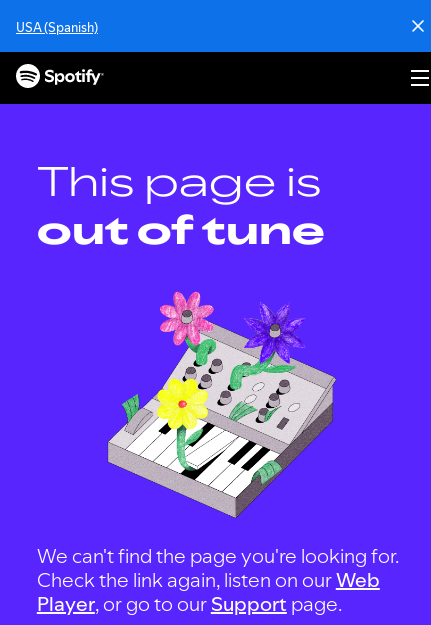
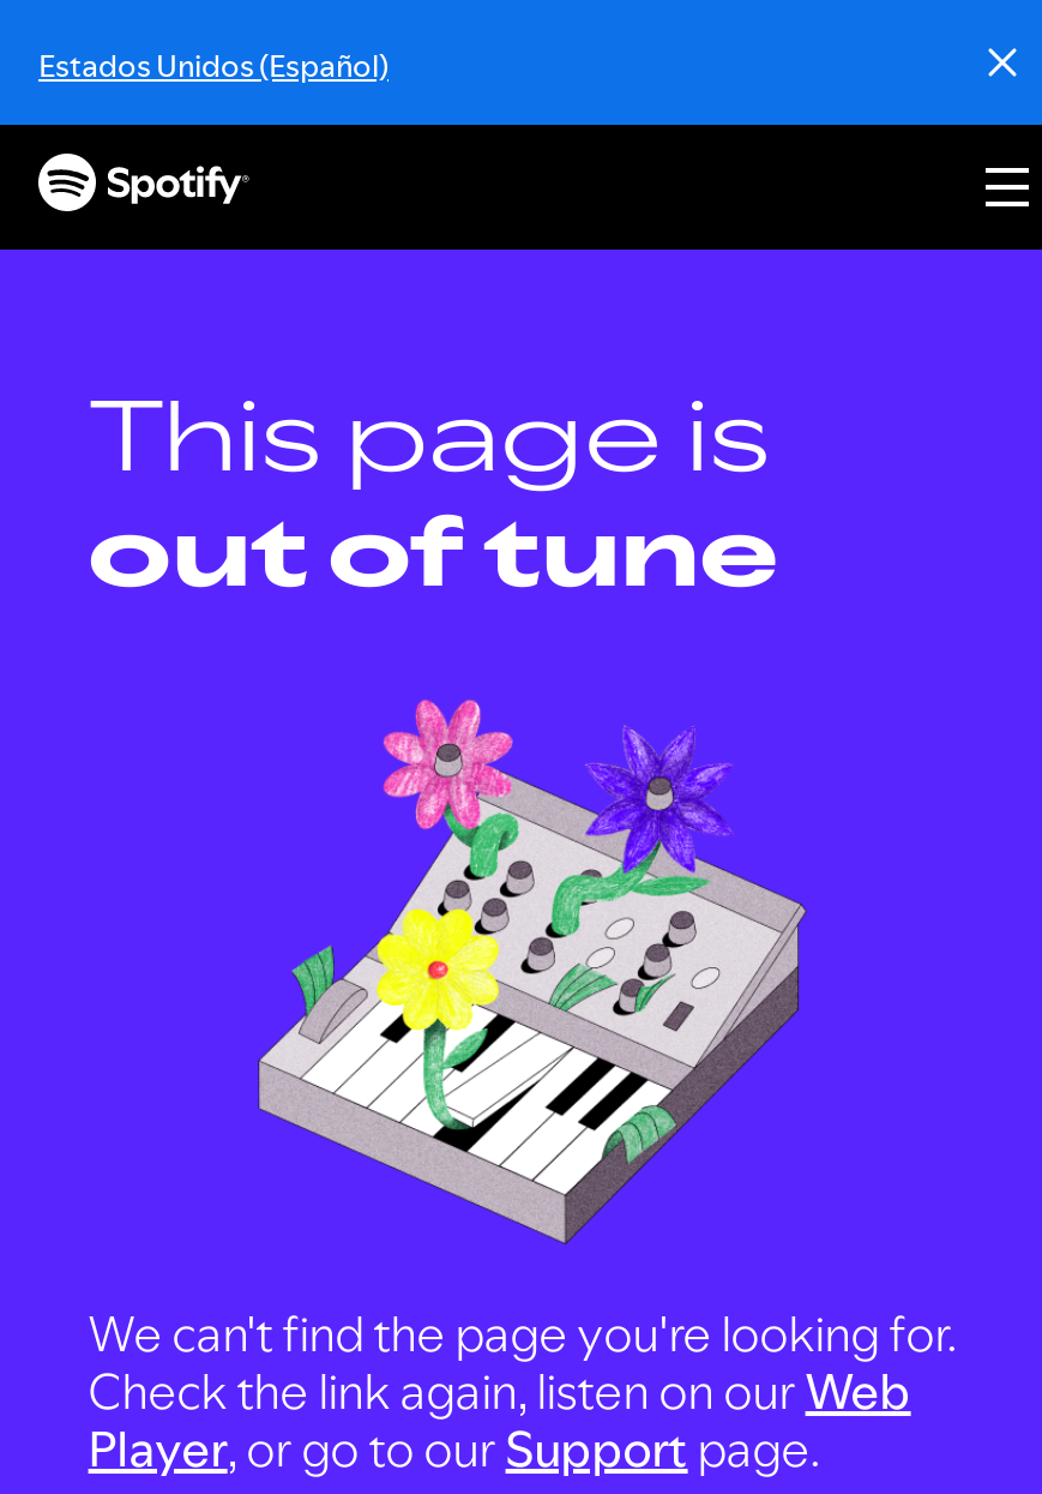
- USA (Spanish)
+ Estados Unidos (Español)
